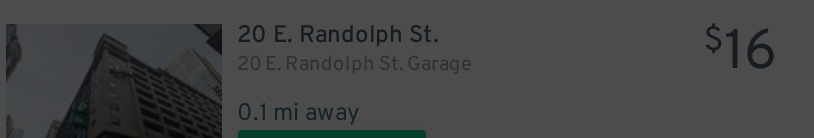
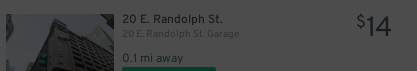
- $16
+ $14
